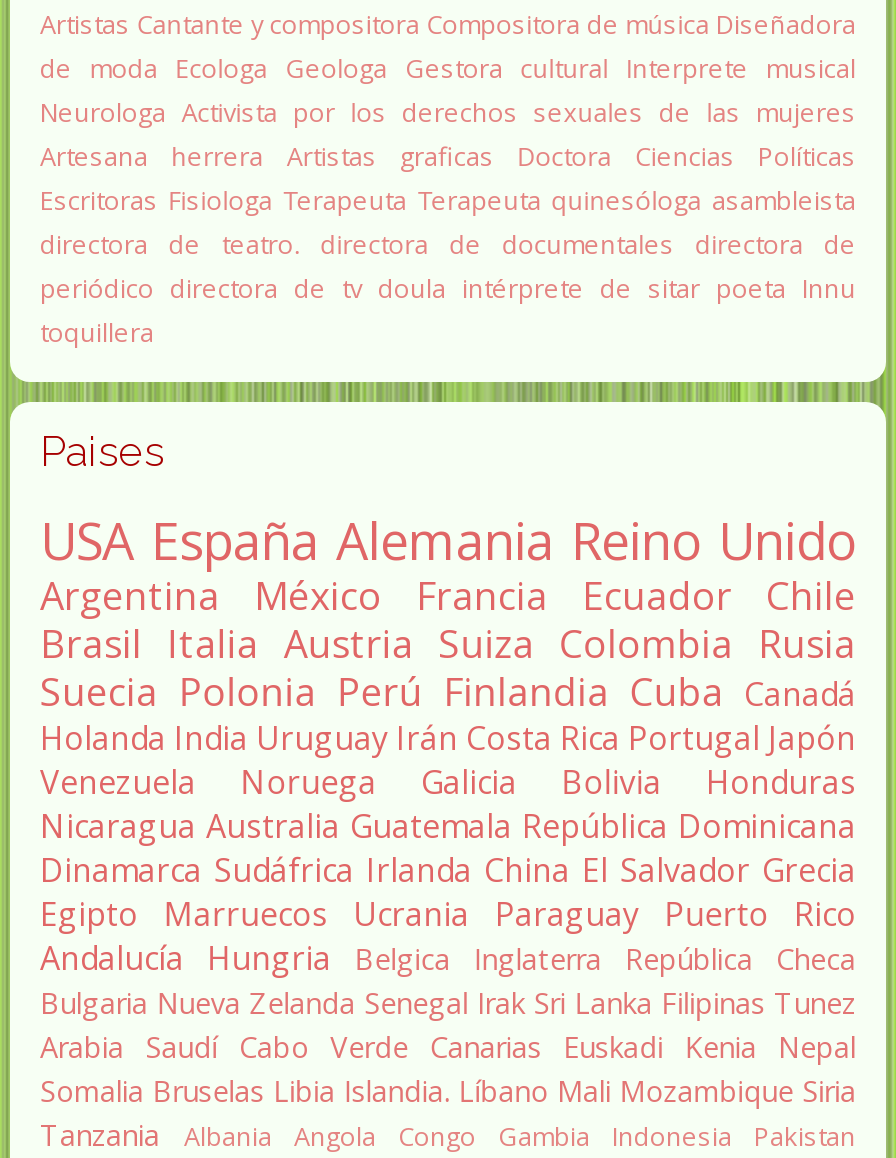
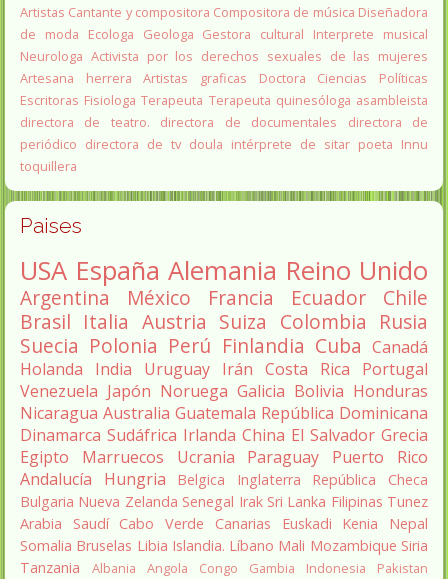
- Holanda India Uruguay Irán Costa Rica Portugal Japón
- Venezuela
- Noruega
- Galicia
- Bolivia
- Honduras
+ Holanda India Uruguay Irán Costa Rica Portugal
+ Venezuela Japón Noruega Galicia Bolivia Honduras
